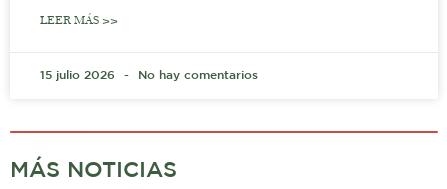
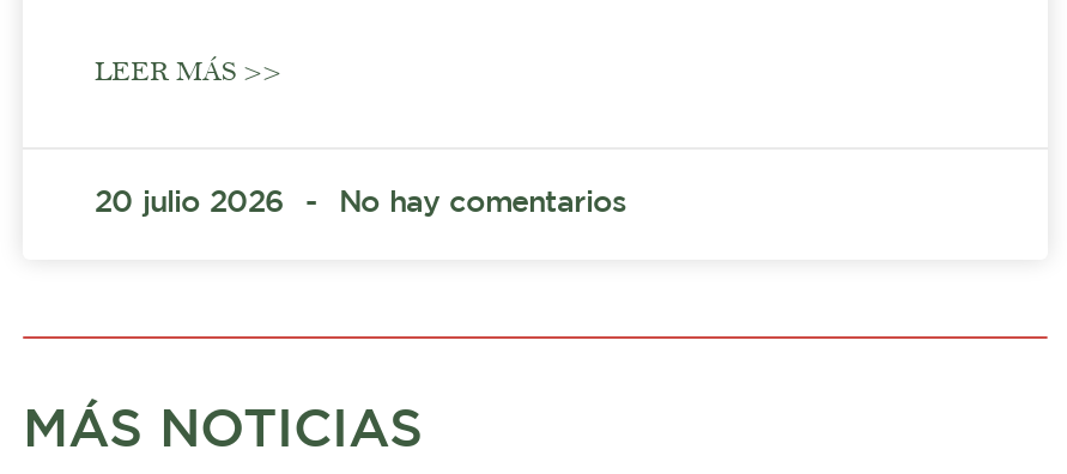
- 15 julio 2026 No hay comentarios
+ 20 julio 2026 No hay comentarios
